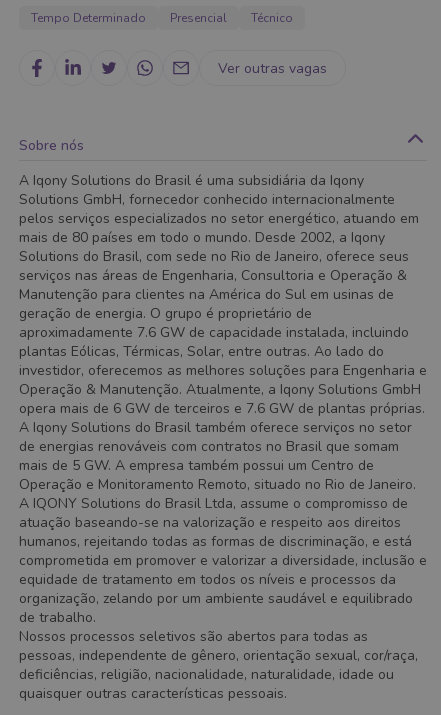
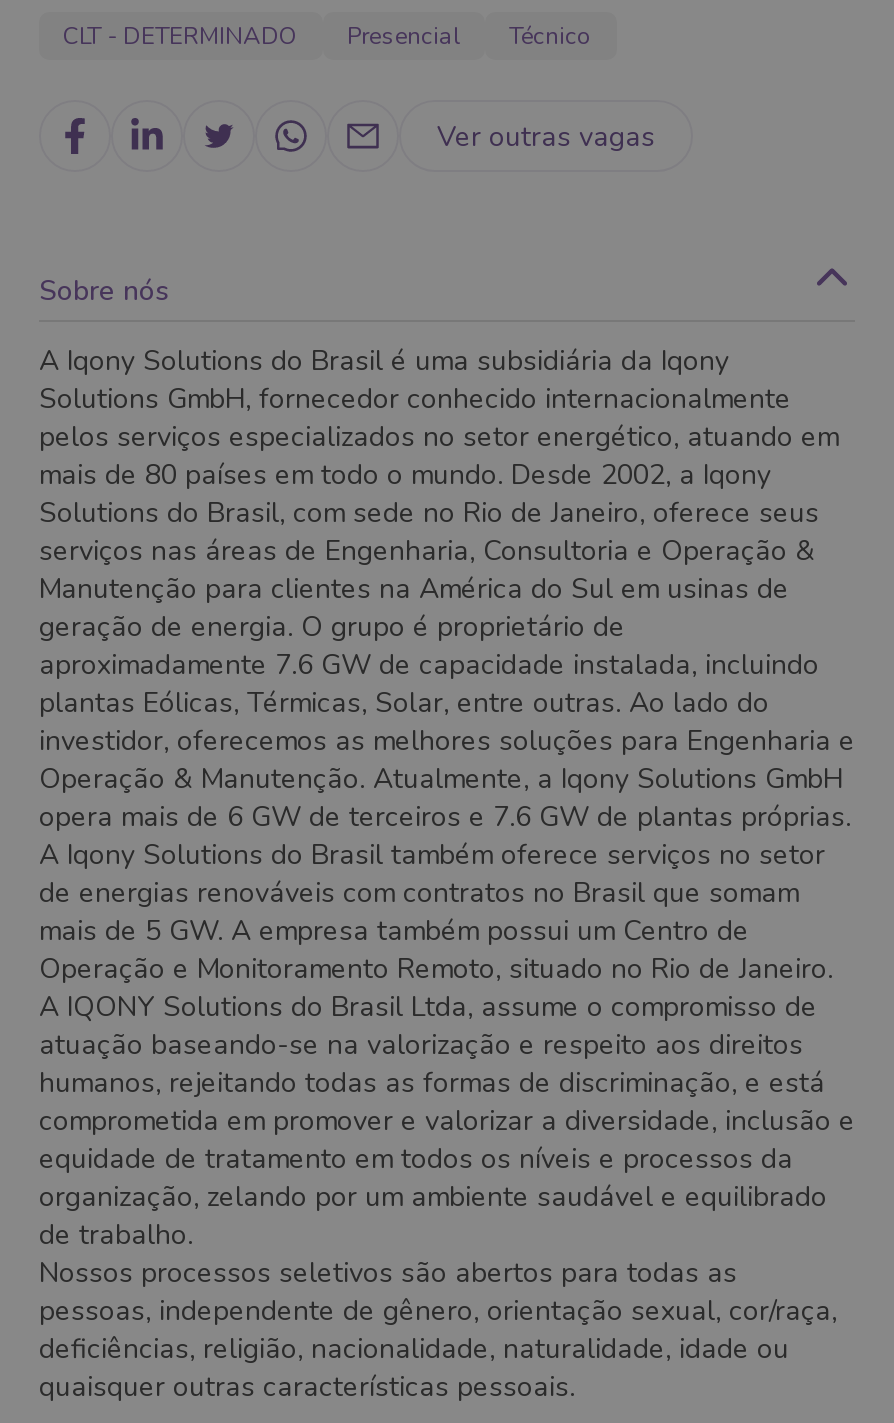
- Tempo Determinado
+ CLT - DETERMINADO
